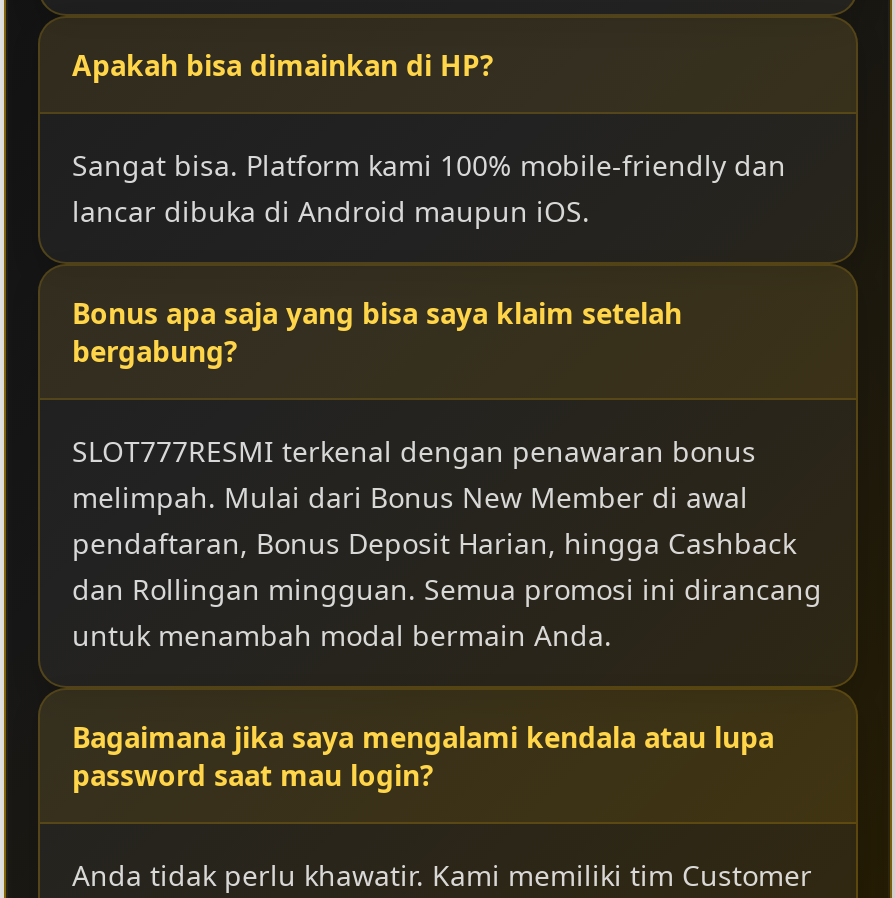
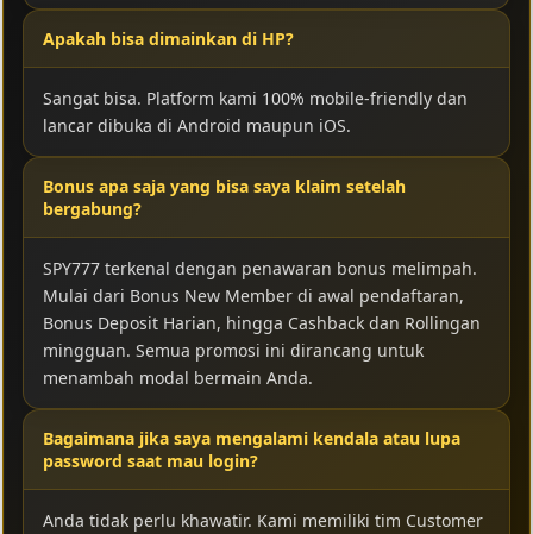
- SLOT777RESMI terkenal dengan penawaran bonus
- melimpah. Mulai dari Bonus New Member di awal
- pendaftaran, Bonus Deposit Harian, hingga Cashback
- dan Rollingan mingguan. Semua promosi ini dirancang
- untuk menambah modal bermain Anda.
+ SPY777 terkenal dengan penawaran bonus melimpah.
+ Mulai dari Bonus New Member di awal pendaftaran,
+ Bonus Deposit Harian, hingga Cashback dan Rollingan
+ mingguan. Semua promosi ini dirancang untuk
+ menambah modal bermain Anda.
